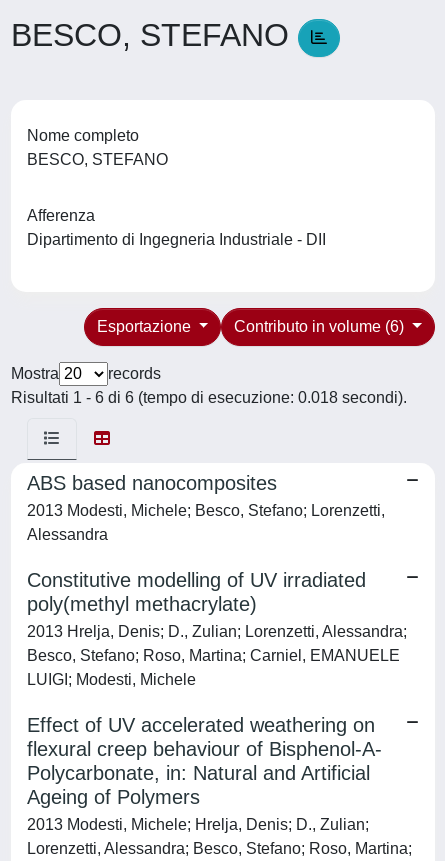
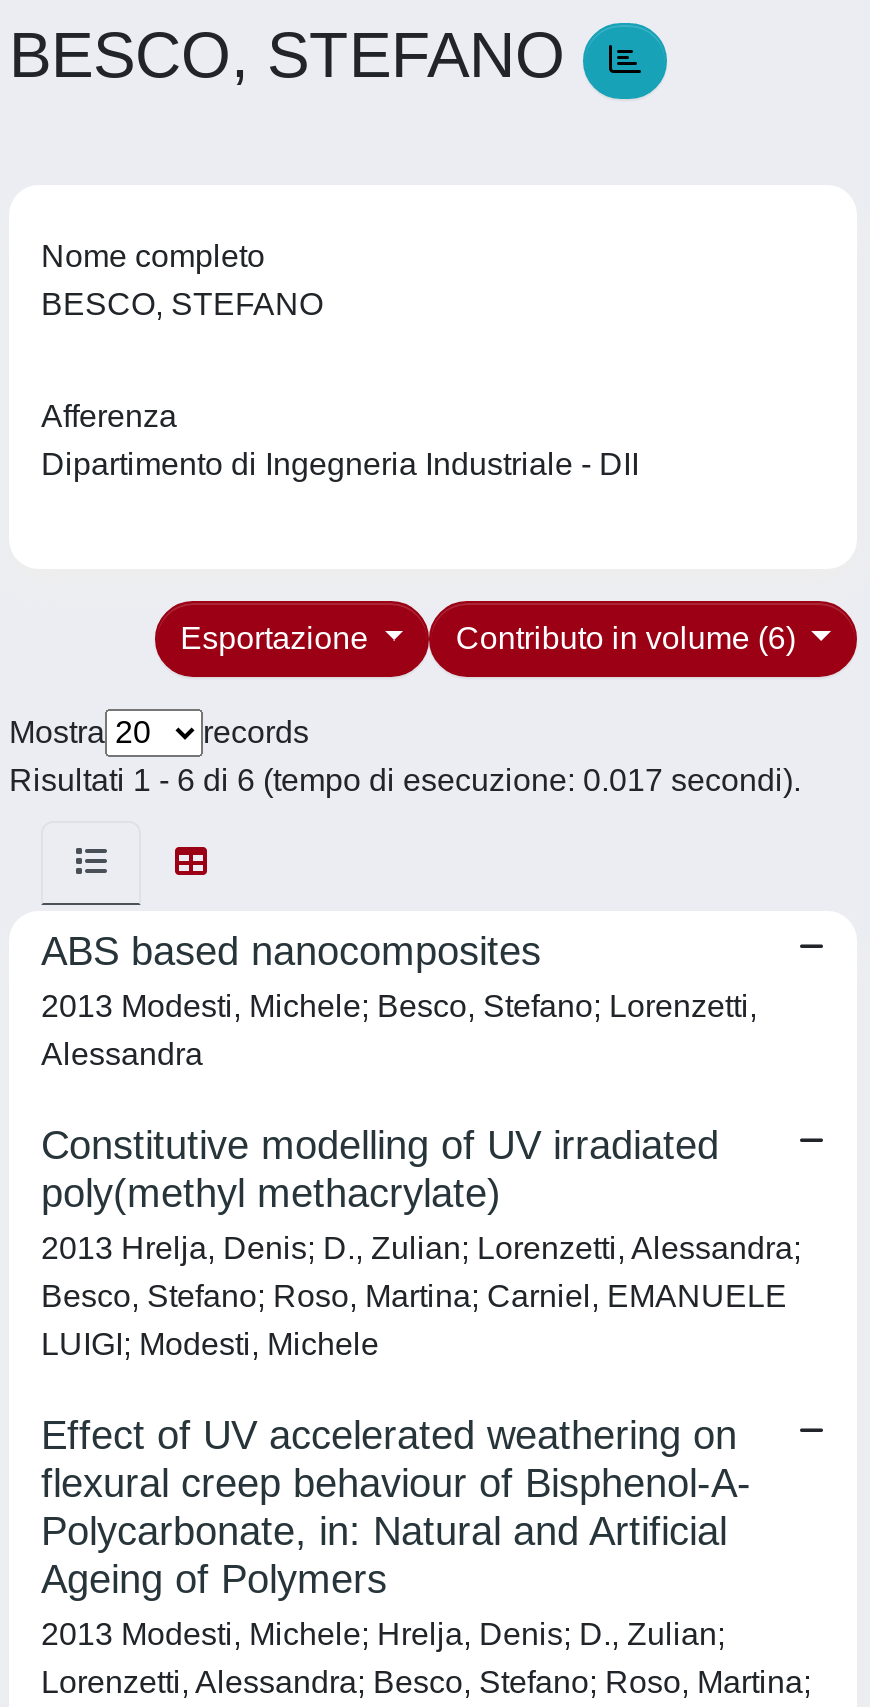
- Risultati 1 - 6 di 6 (tempo di esecuzione: 0.018 secondi).
+ Risultati 1 - 6 di 6 (tempo di esecuzione: 0.017 secondi).
